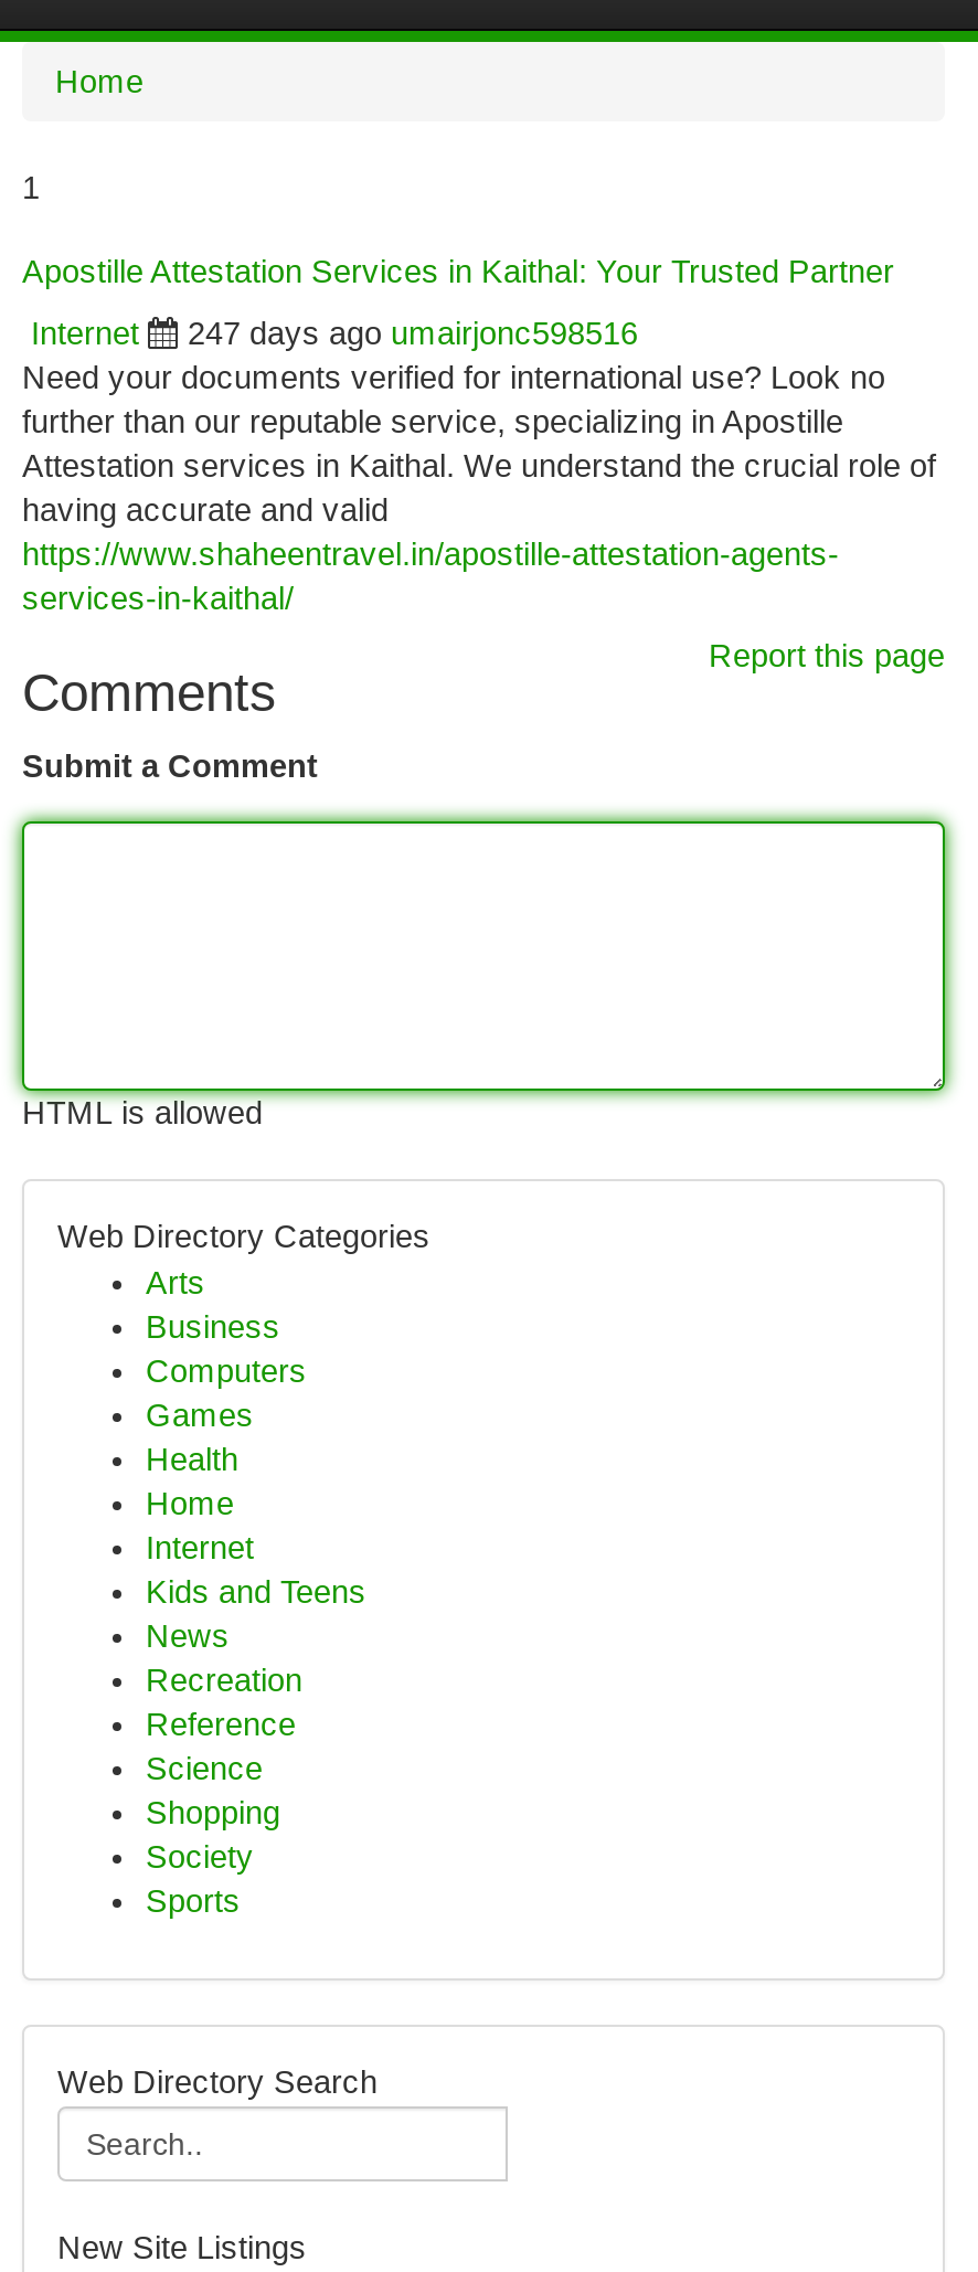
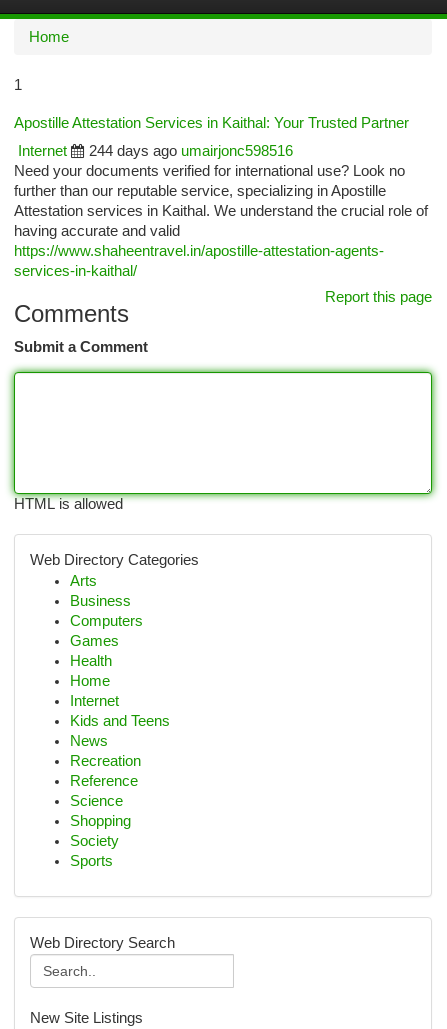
- 247 days ago umairjonc598516
+ 244 days ago umairjonc598516
